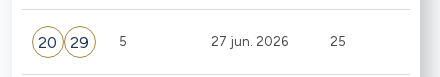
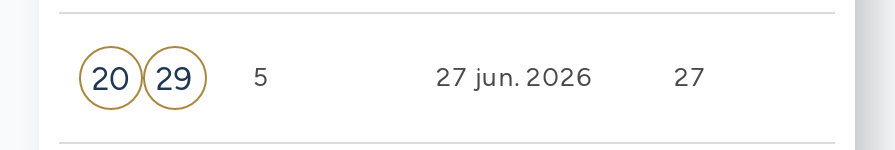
- 25
+ 27
